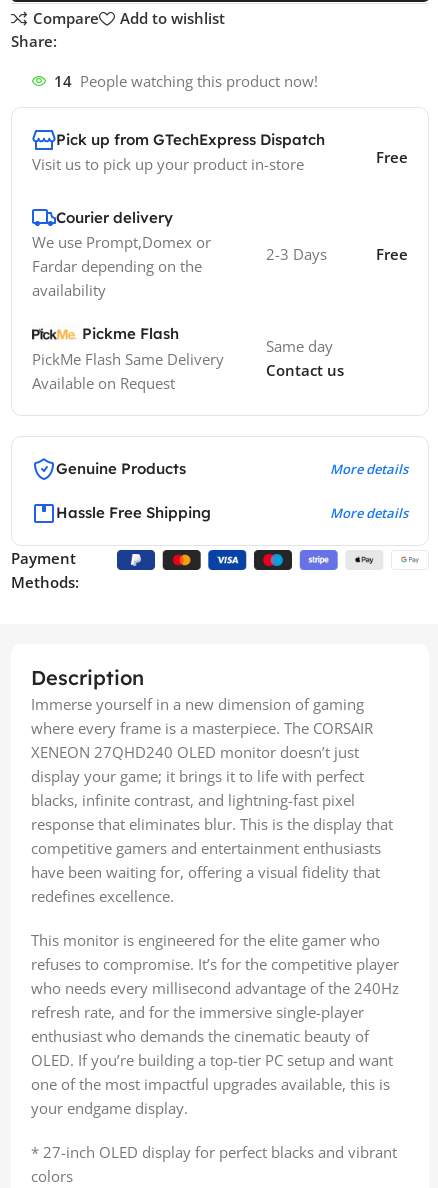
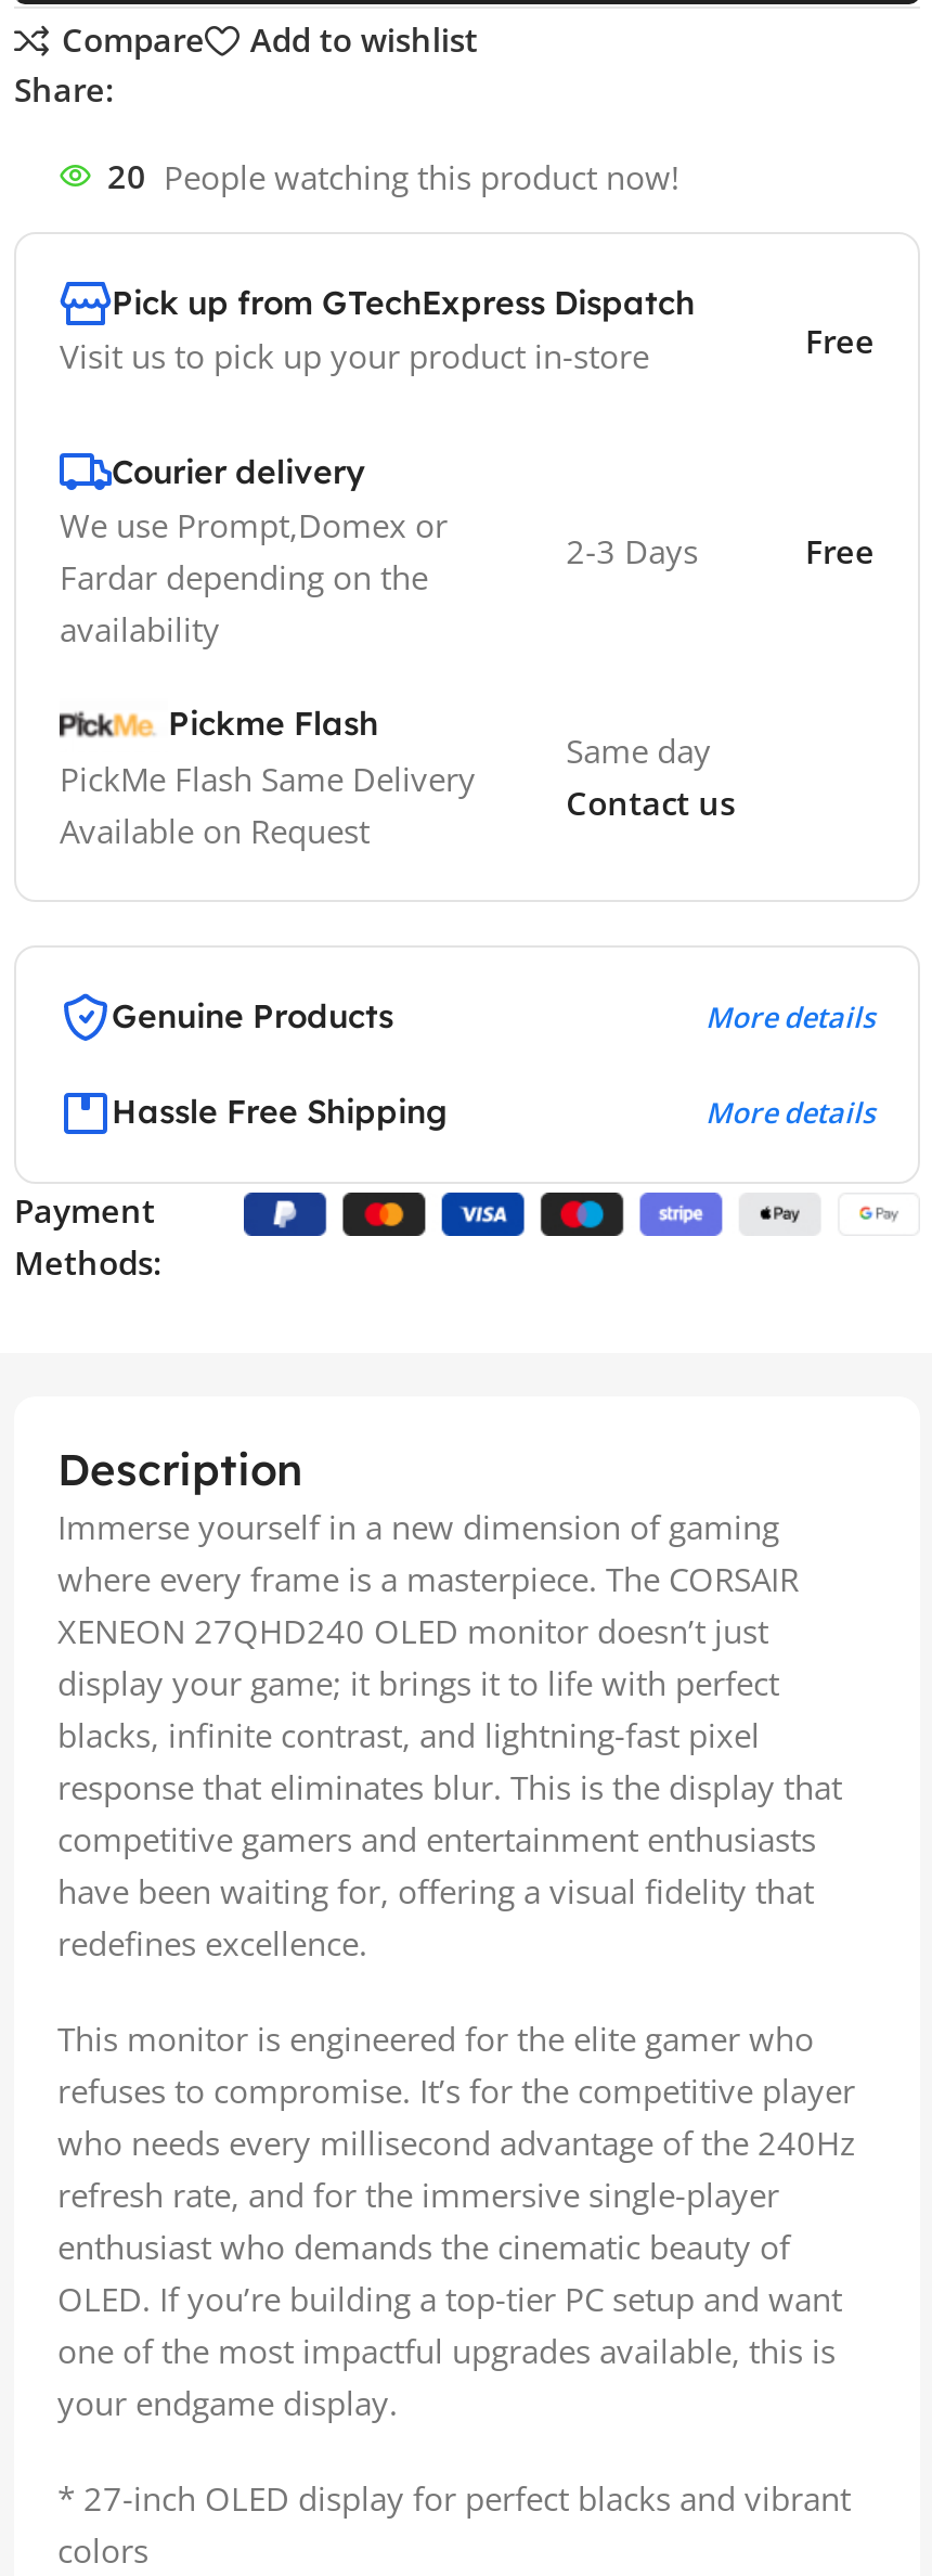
- 14 People watching this product now!
+ 20 People watching this product now!
